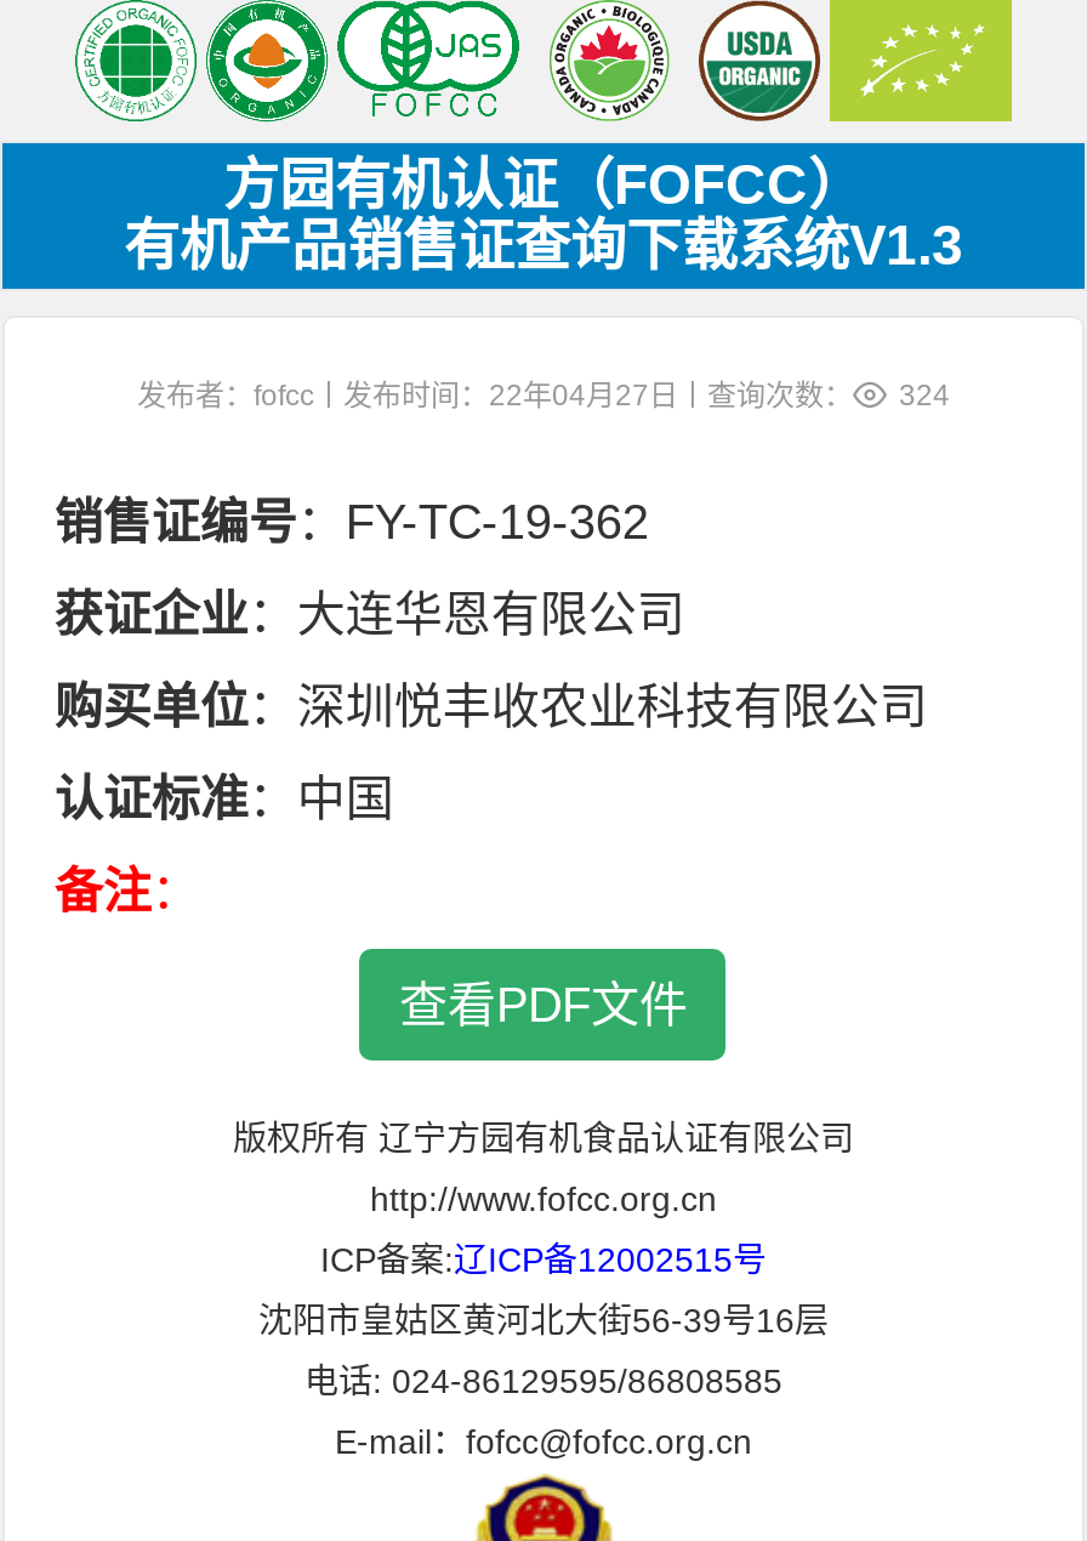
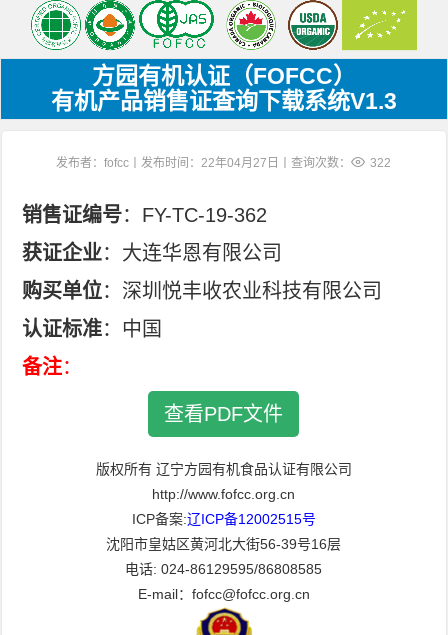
- 发布者：fofcc丨发布时间：22年04月27日丨查询次数： 324
+ 发布者：fofcc丨发布时间：22年04月27日丨查询次数： 322
